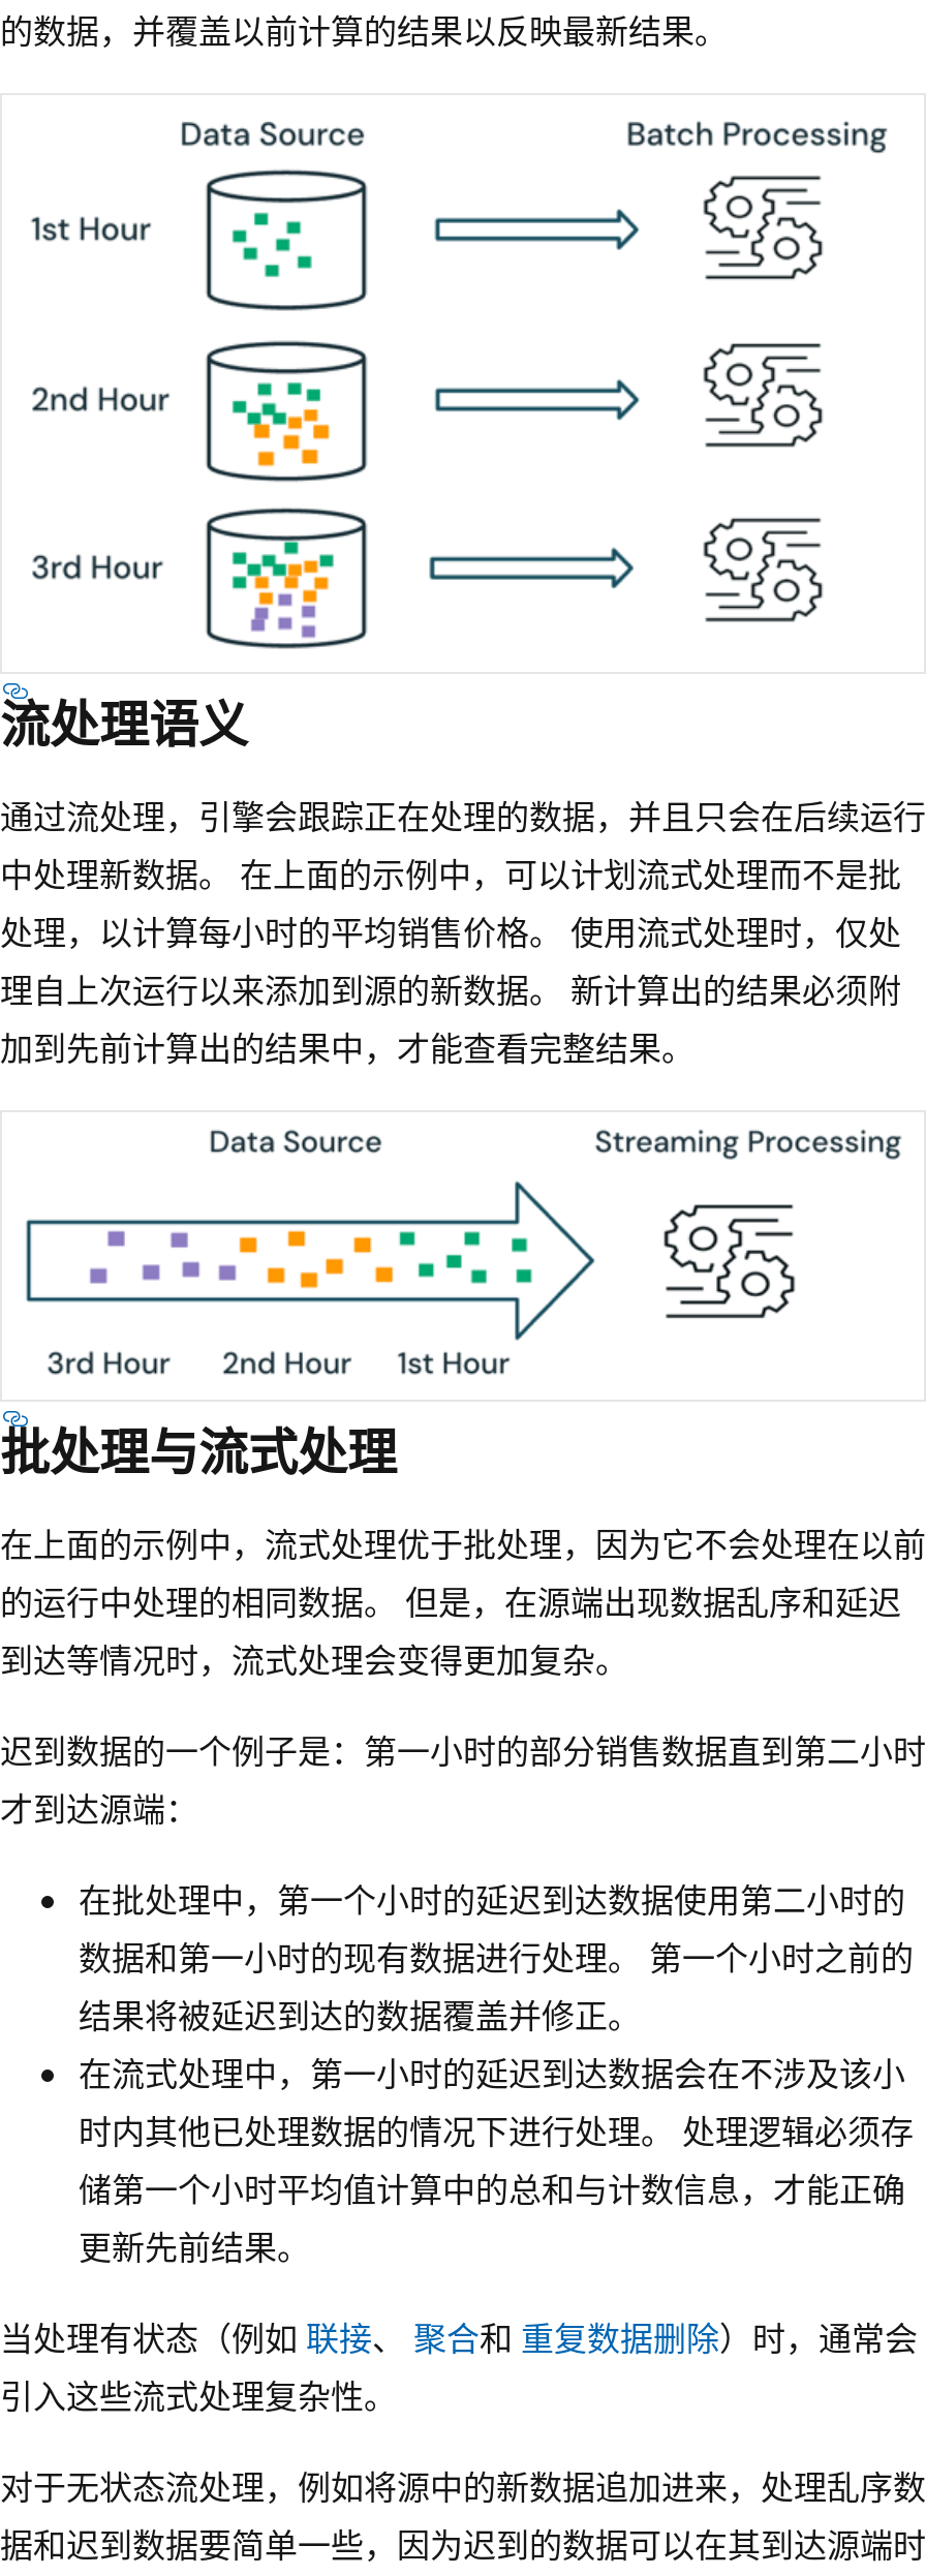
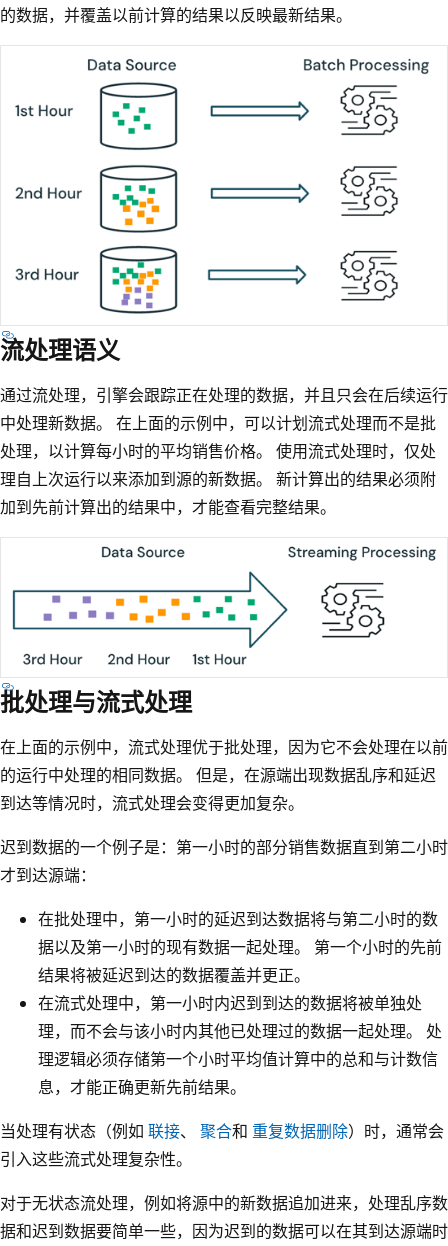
- 在批处理中，第一个小时的延迟到达数据使用第二小时的
- 数据和第一小时的现有数据进行处理。 第一个小时之前的
- 结果将被延迟到达的数据覆盖并修正。
- 在流式处理中，第一小时的延迟到达数据会在不涉及该小
- 时内其他已处理数据的情况下进行处理。 处理逻辑必须存
- 储第一个小时平均值计算中的总和与计数信息，才能正确
- 更新先前结果。
+ 在批处理中，第一小时的延迟到达数据将与第二小时的数
+ 据以及第一小时的现有数据一起处理。 第一个小时的先前
+ 结果将被延迟到达的数据覆盖并更正。
+ 在流式处理中，第一小时内迟到到达的数据将被单独处
+ 理，而不会与该小时内其他已处理过的数据一起处理。 处
+ 理逻辑必须存储第一个小时平均值计算中的总和与计数信
+ 息，才能正确更新先前结果。
